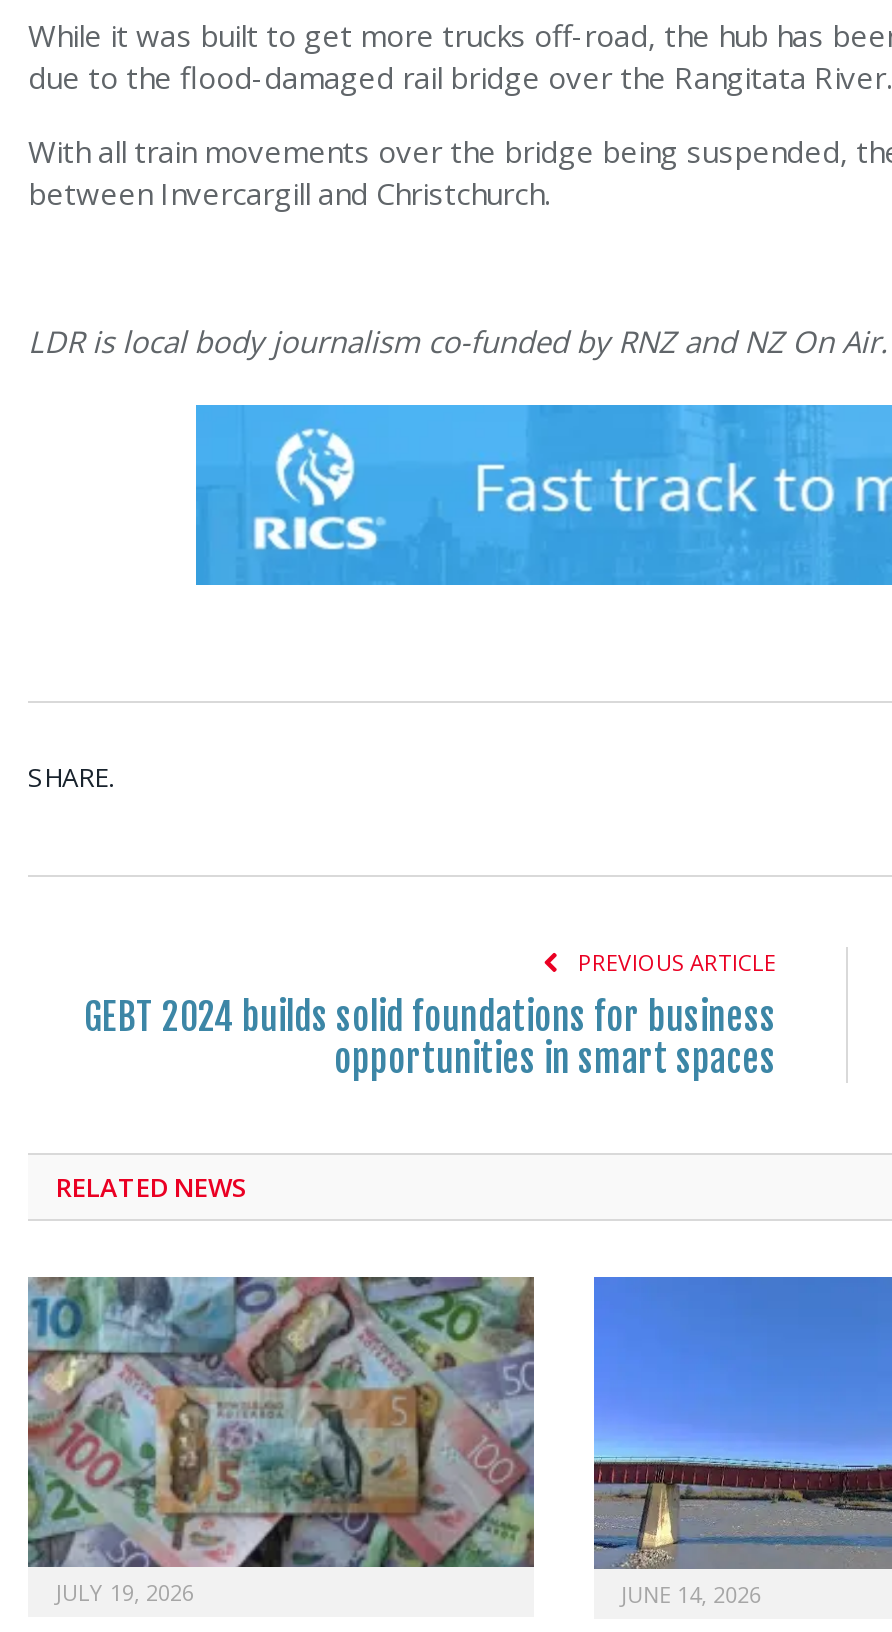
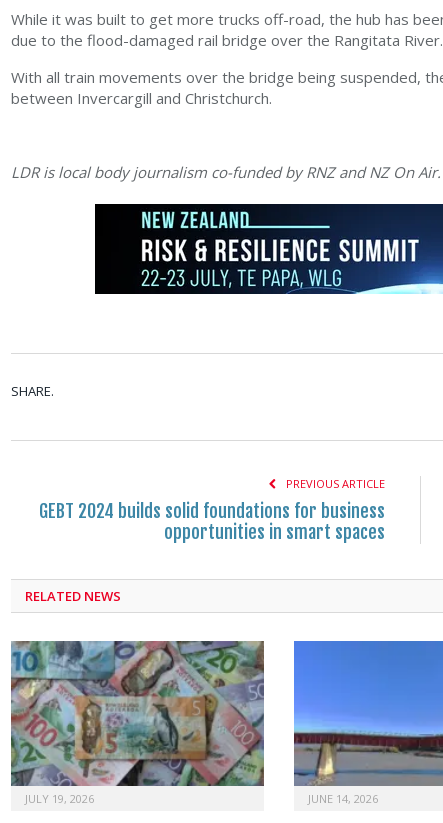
- [image]
+ [image]
